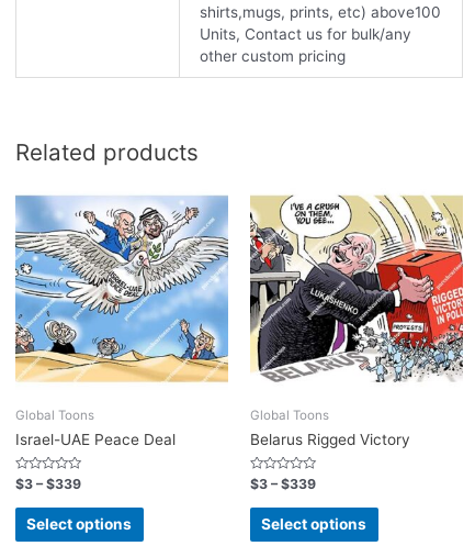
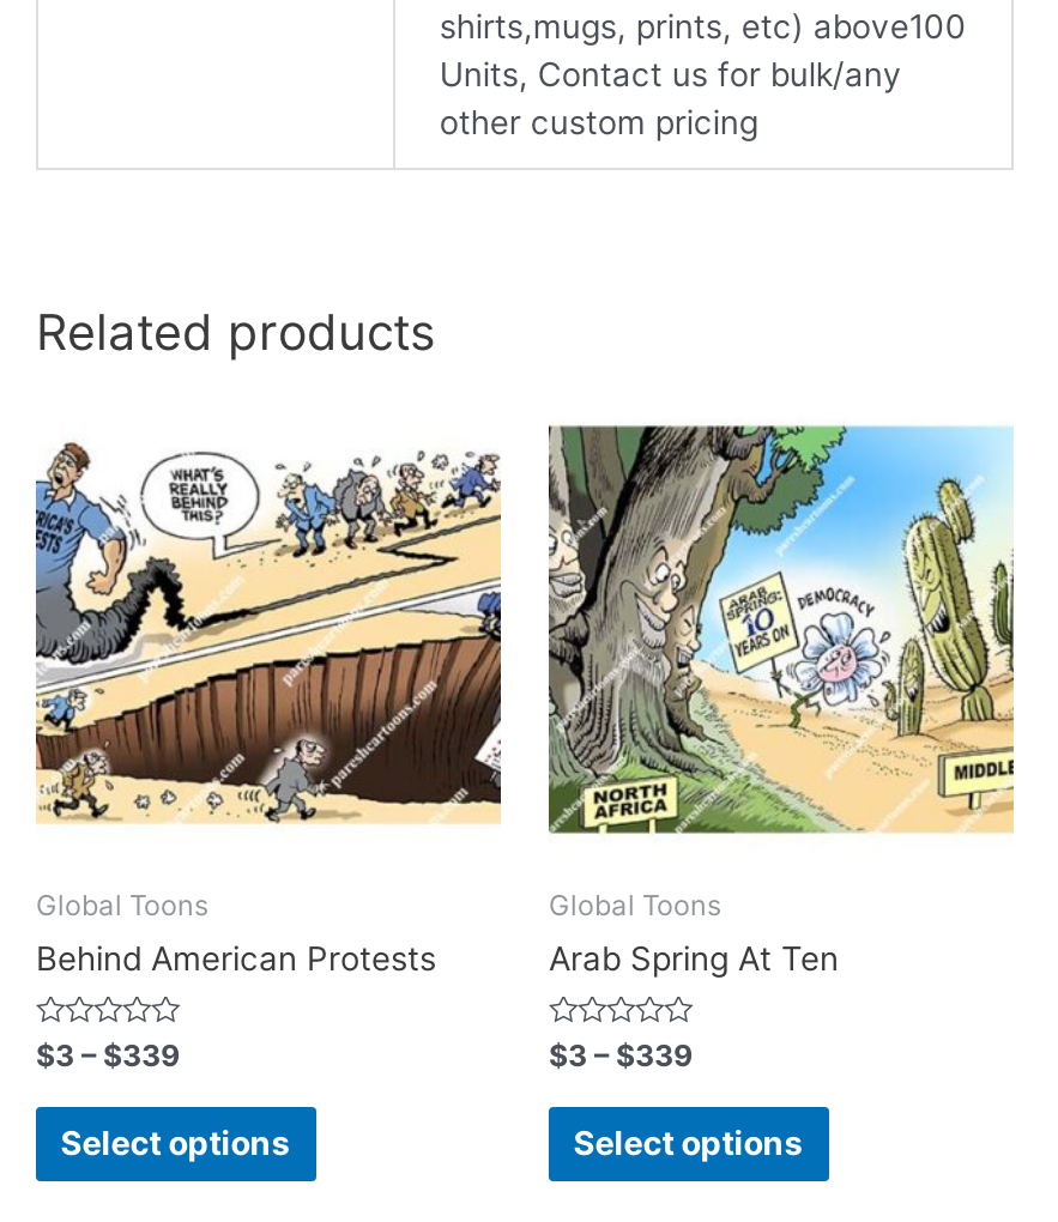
- [image]
+ [image]

- [image]
+ [image]

- Israel-UAE Peace Deal
+ Behind American Protests

- Belarus Rigged Victory
+ Arab Spring At Ten
